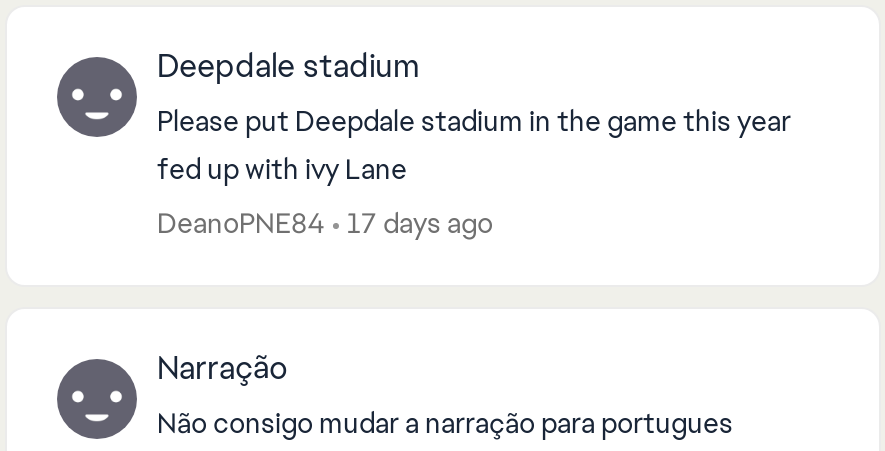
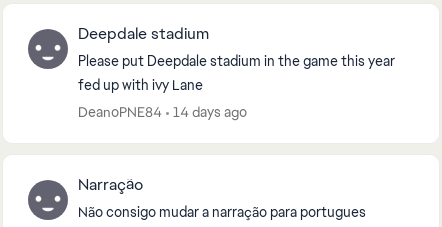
- DeanoPNE84 17 days ago
+ DeanoPNE84 14 days ago
